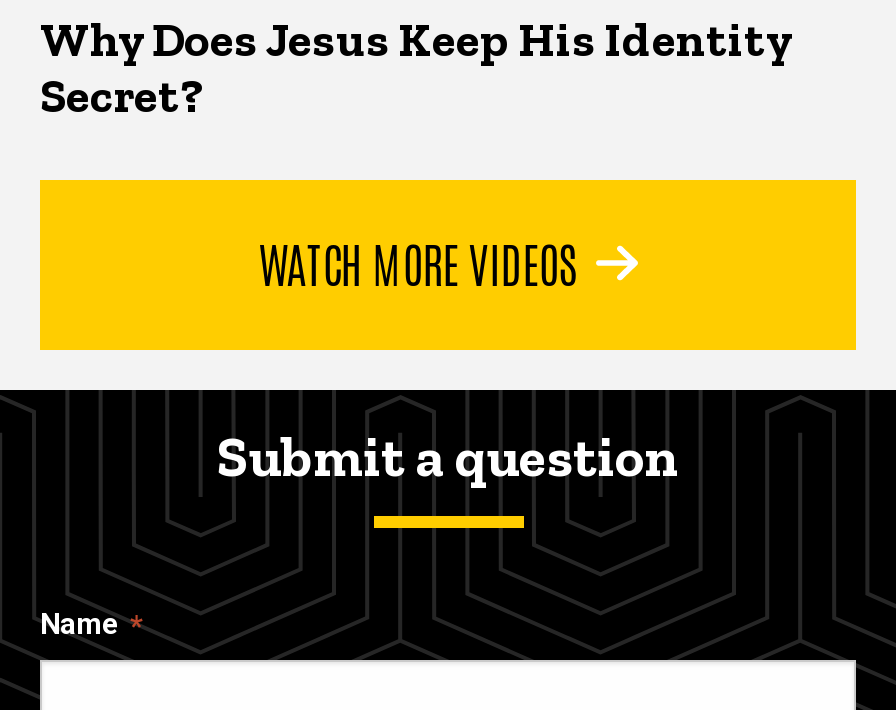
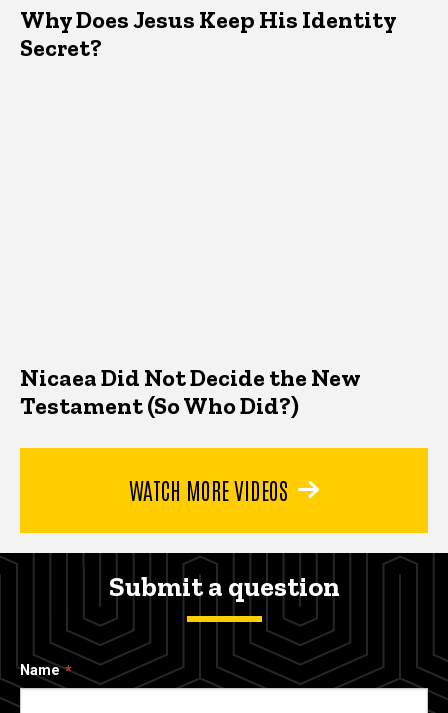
+ Nicaea Did Not Decide the New
+ Testament (So Who Did?)
